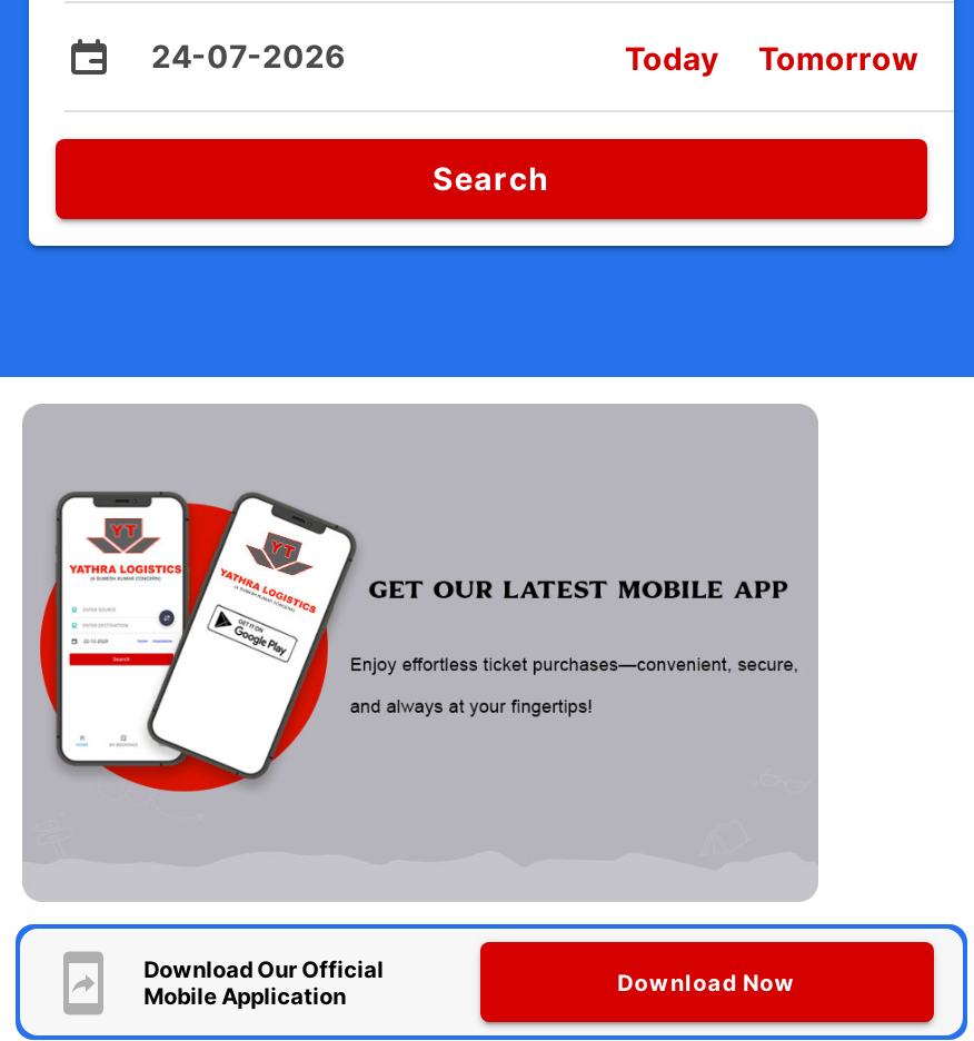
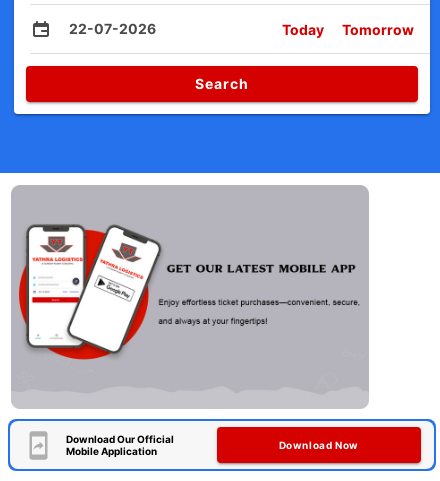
- 24-07-2026
+ 22-07-2026
